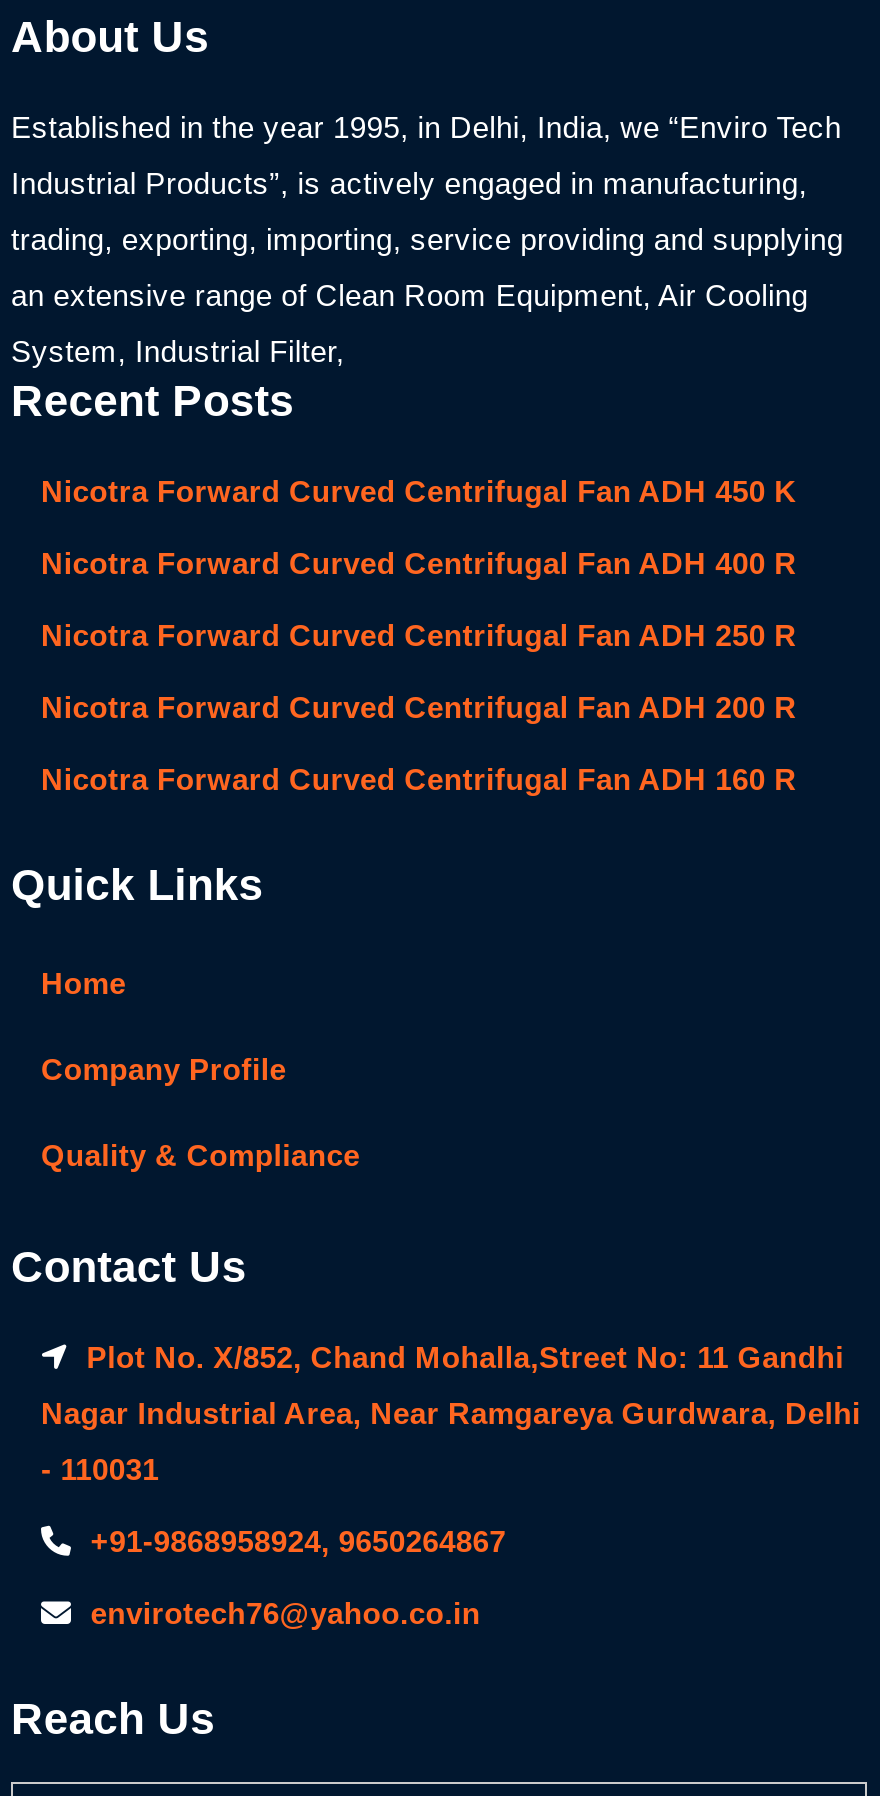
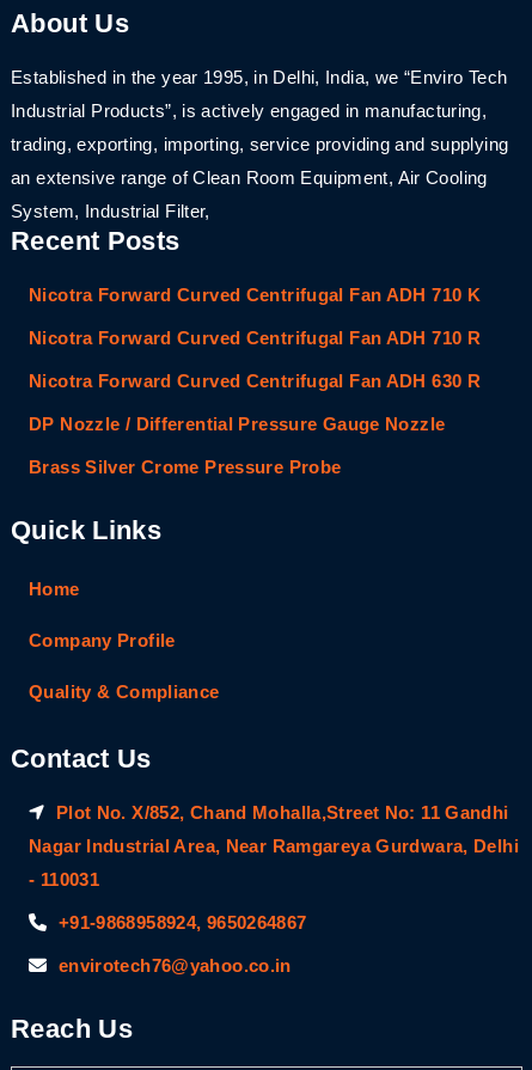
- Nicotra Forward Curved Centrifugal Fan ADH 450 K
+ Nicotra Forward Curved Centrifugal Fan ADH 710 K

- Nicotra Forward Curved Centrifugal Fan ADH 400 R
+ Nicotra Forward Curved Centrifugal Fan ADH 710 R

- Nicotra Forward Curved Centrifugal Fan ADH 250 R
+ Nicotra Forward Curved Centrifugal Fan ADH 630 R

- Nicotra Forward Curved Centrifugal Fan ADH 200 R
+ DP Nozzle / Differential Pressure Gauge Nozzle

- Nicotra Forward Curved Centrifugal Fan ADH 160 R
+ Brass Silver Crome Pressure Probe
